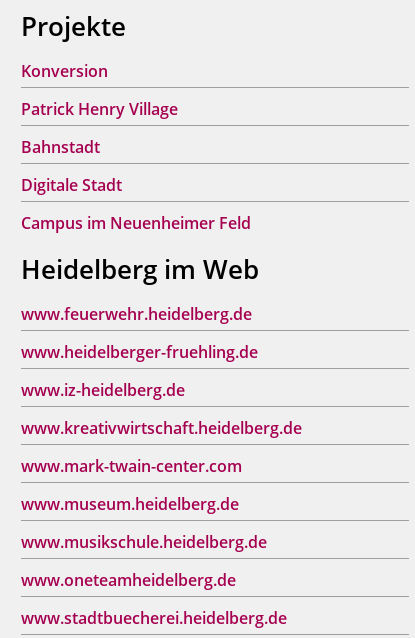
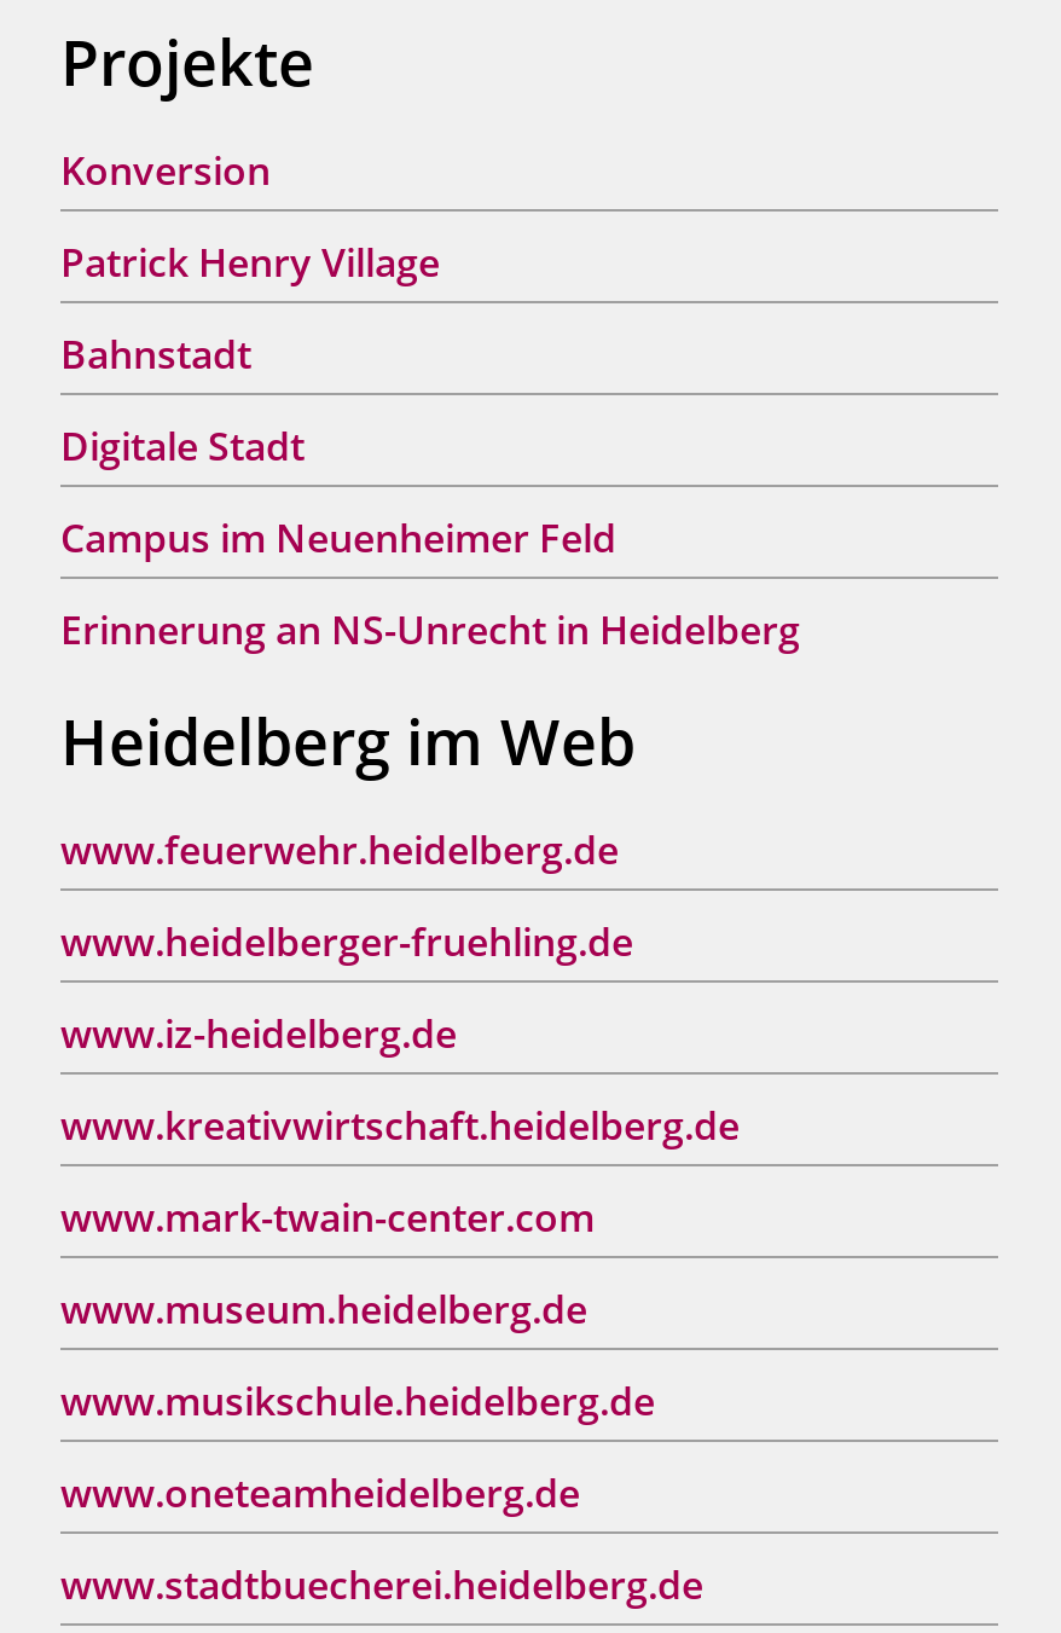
+ Erinnerung an NS-Unrecht in Heidelberg
